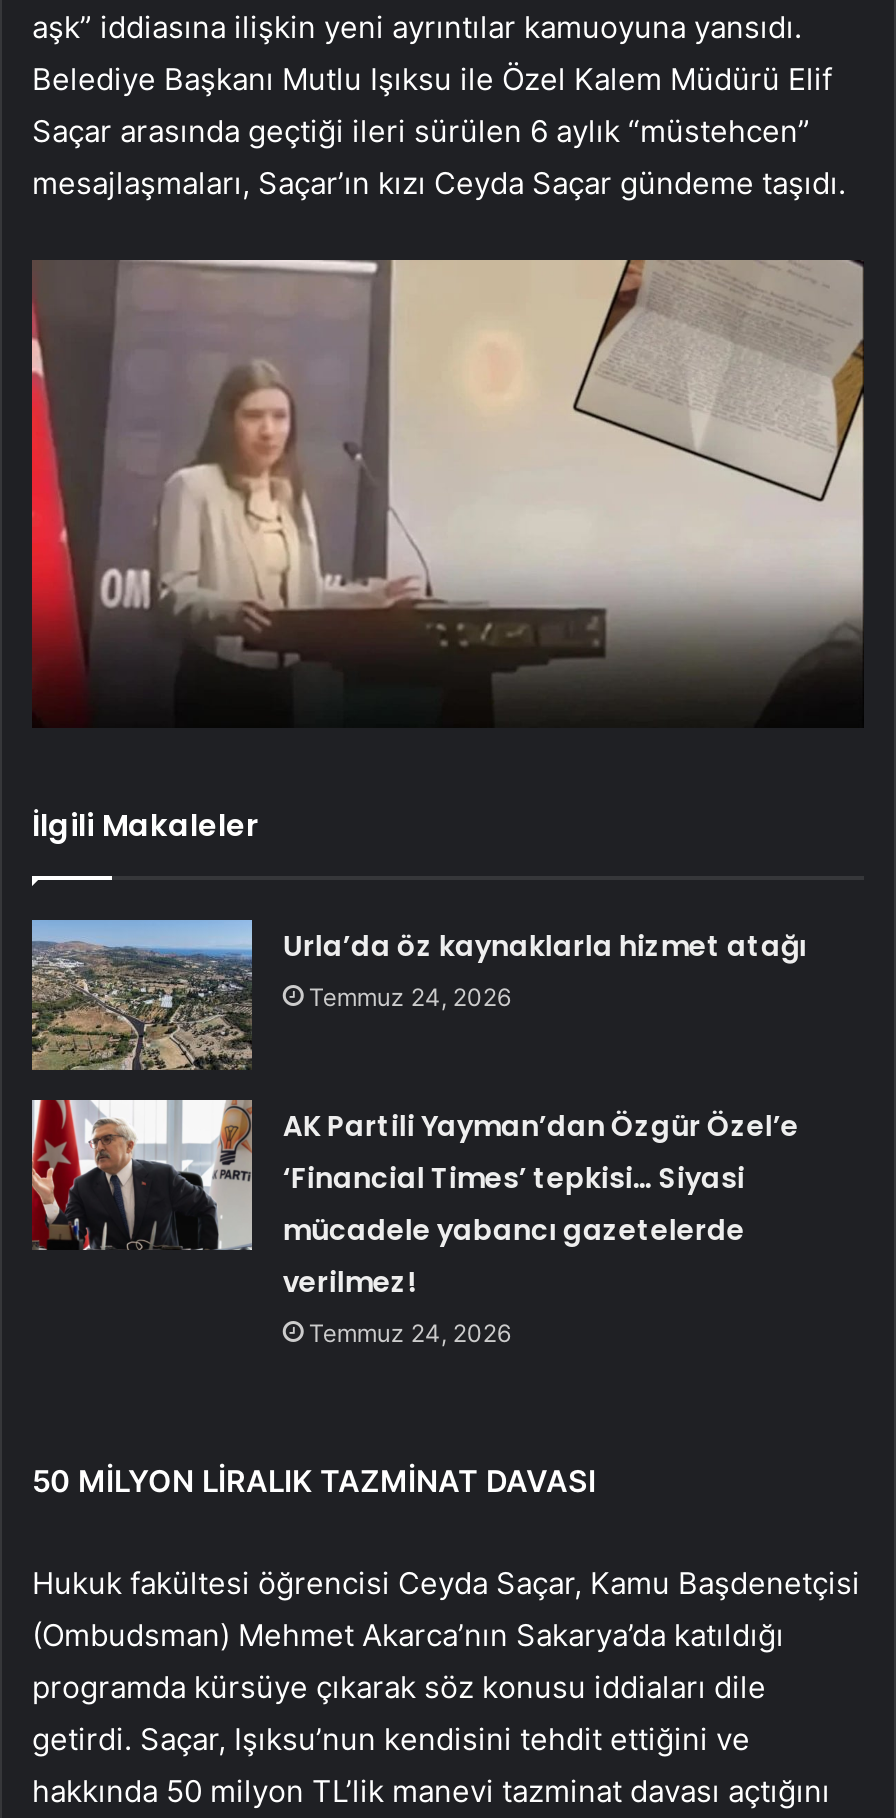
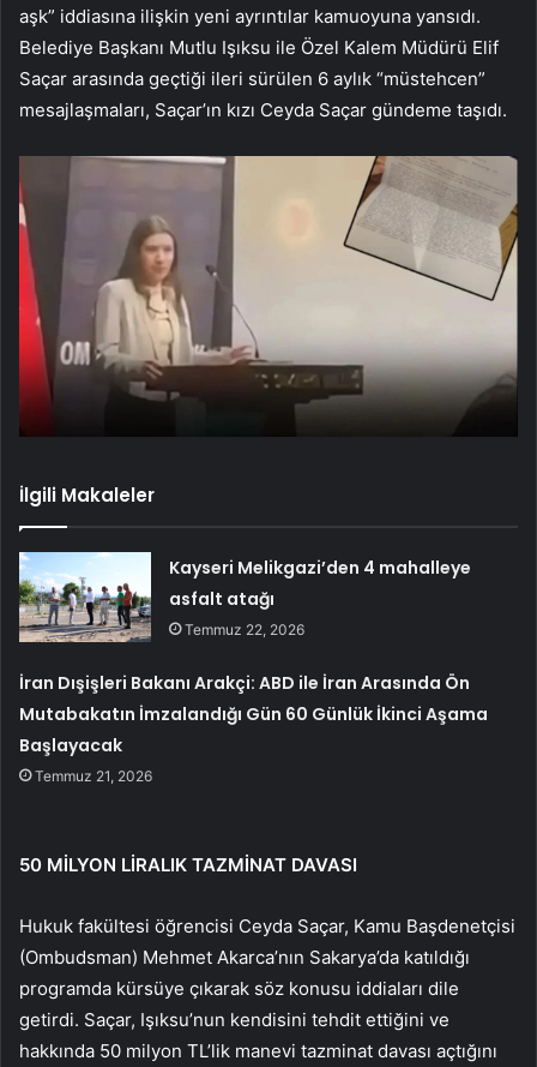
- [image]
- Urla’da öz kaynaklarla hizmet atağı
- Temmuz 24, 2026
+ [image]
+ Kayseri Melikgazi’den 4 mahalleye
+ asfalt atağı
+ Temmuz 22, 2026

- AK Partili Yayman’dan Özgür Özel’e
- ‘Financial Times’ tepkisi… Siyasi
- mücadele yabancı gazetelerde
- verilmez!
- Temmuz 24, 2026
+ İran Dışişleri Bakanı Arakçi: ABD ile İran Arasında Ön
+ Mutabakatın İmzalandığı Gün 60 Günlük İkinci Aşama
+ Başlayacak
+ Temmuz 21, 2026
